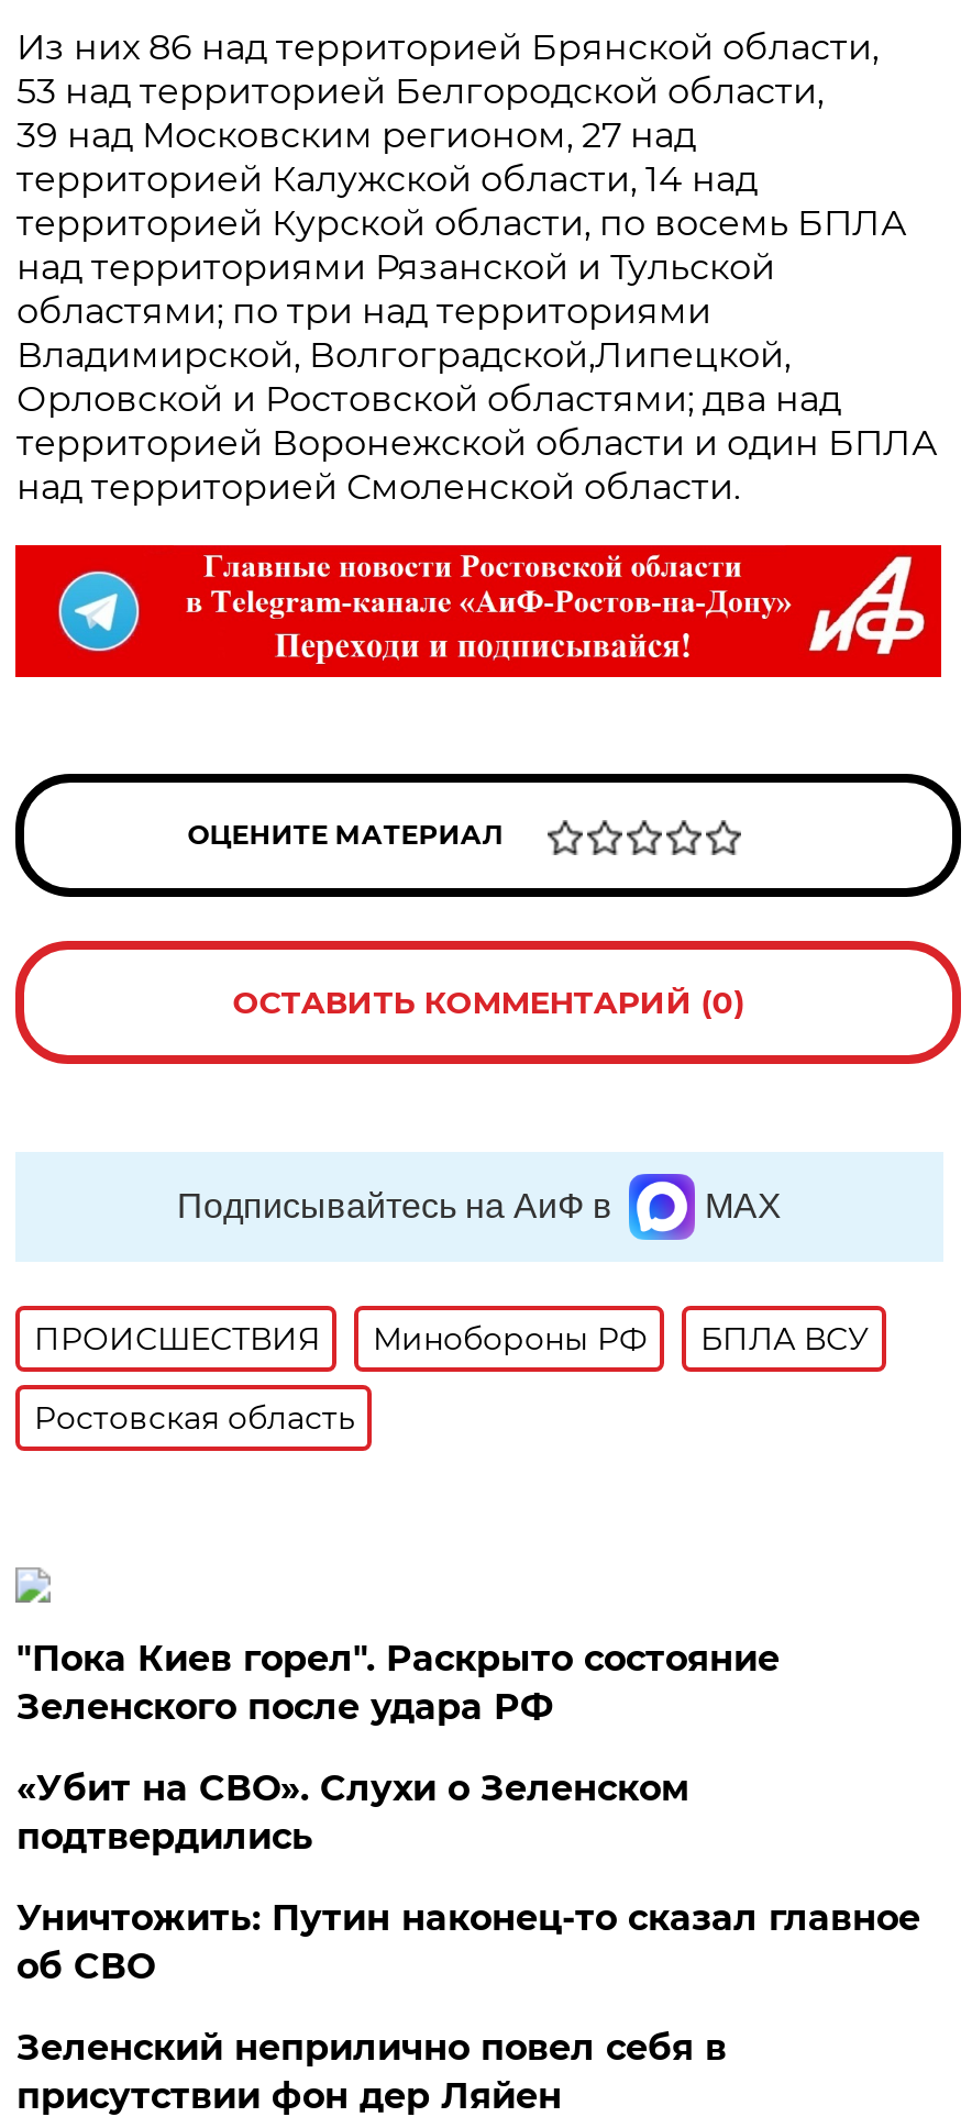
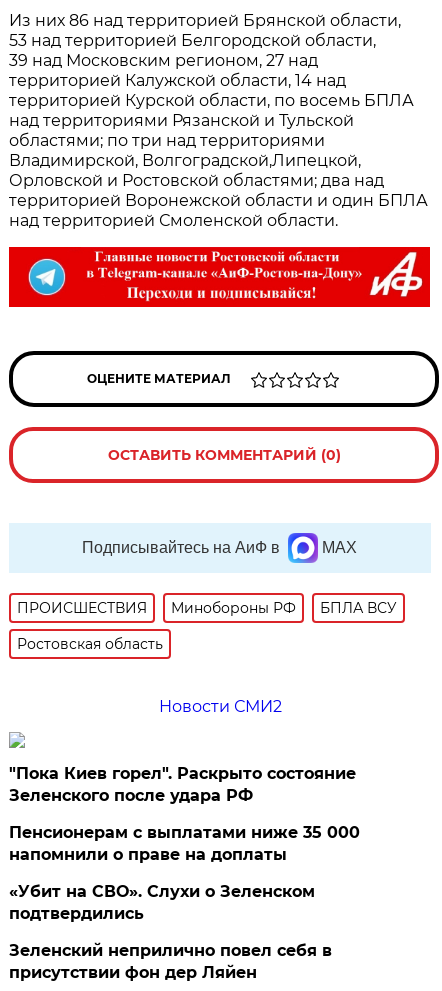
+ Новости СМИ2

+ Пенсионерам с выплатами ниже 35 000
+ напомнили о праве на доплаты

moved down: «Убит на СВО». Слухи о Зеленском | подтвердились

- Уничтожить: Путин наконец-то сказал главное
- об СВО
